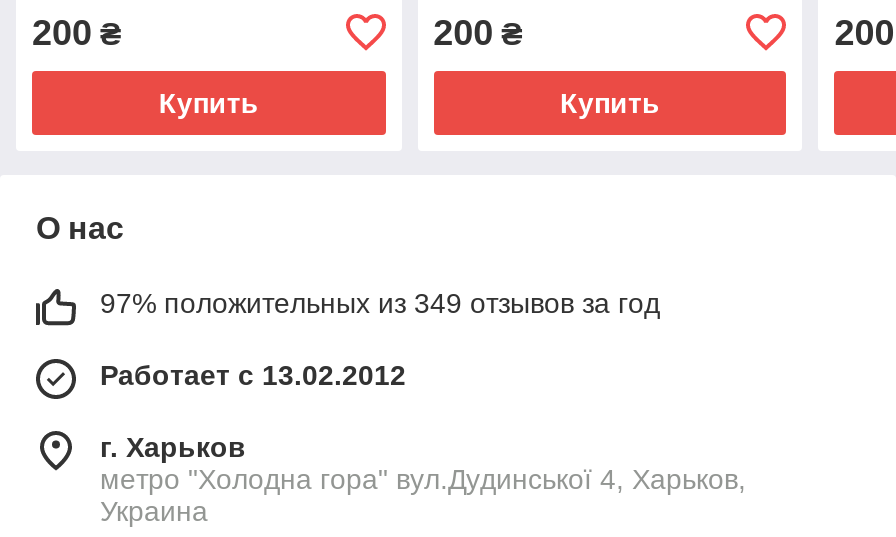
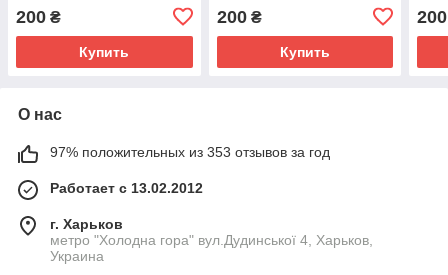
- 97% положительных из 349 отзывов за год
+ 97% положительных из 353 отзывов за год
